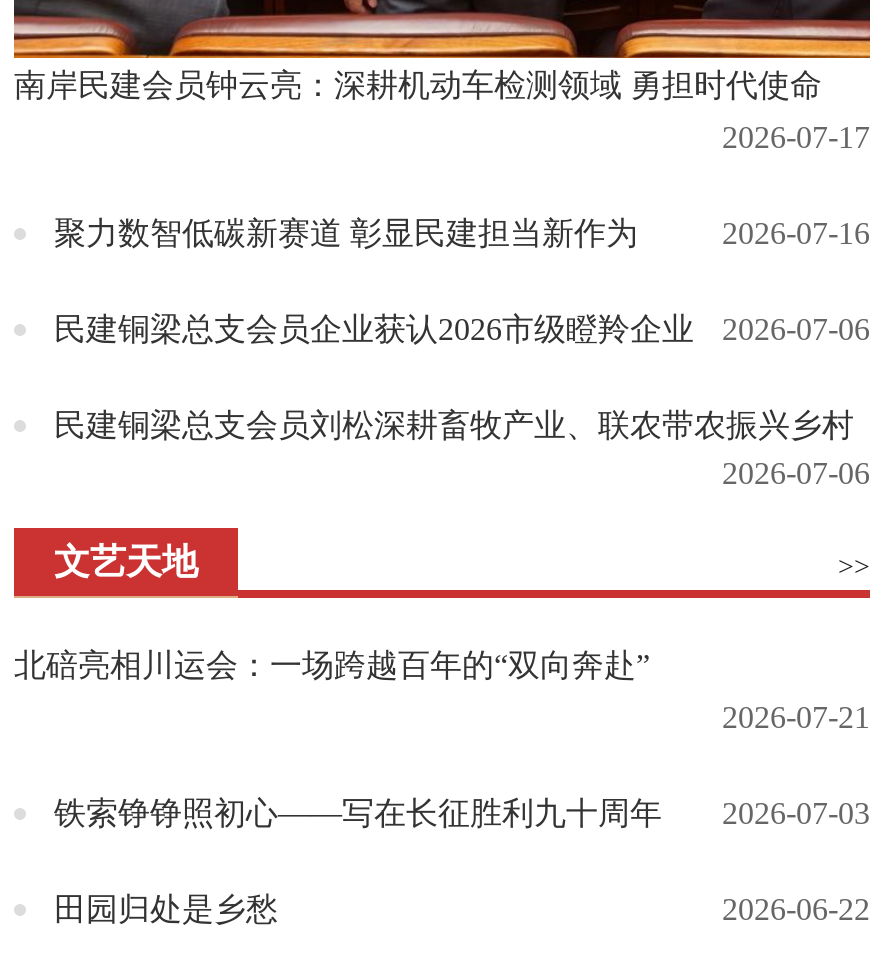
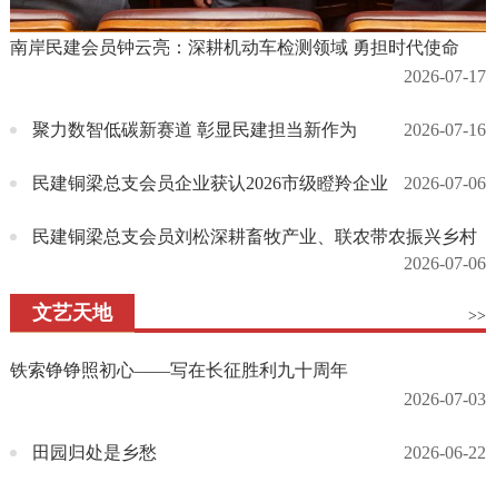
- 北碚亮相川运会：一场跨越百年的“双向奔赴”
- 2026-07-21

moved up: 铁索铮铮照初心——写在长征胜利九十周年
